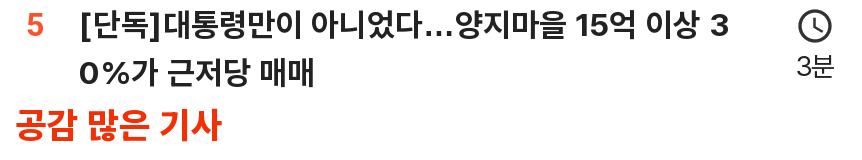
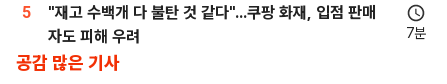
- [단독]대통령만이 아니었다…양지마을 15억 이상 3
- 0%가 근저당 매매
- 3분
+ "재고 수백개 다 불탄 것 같다"...쿠팡 화재, 입점 판매
+ 자도 피해 우려
+ 7분
